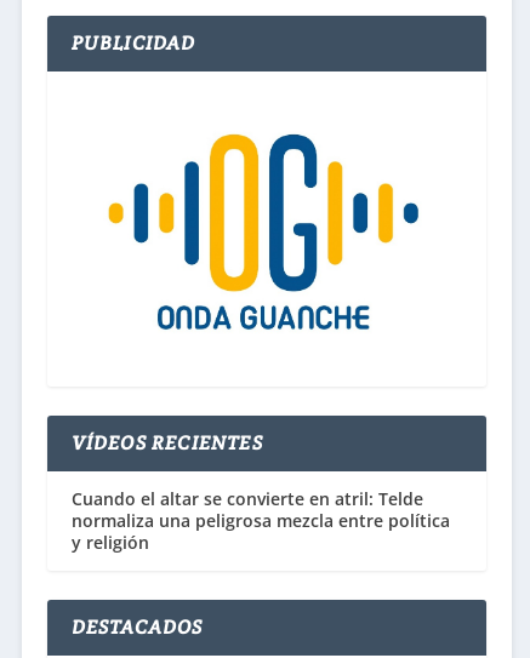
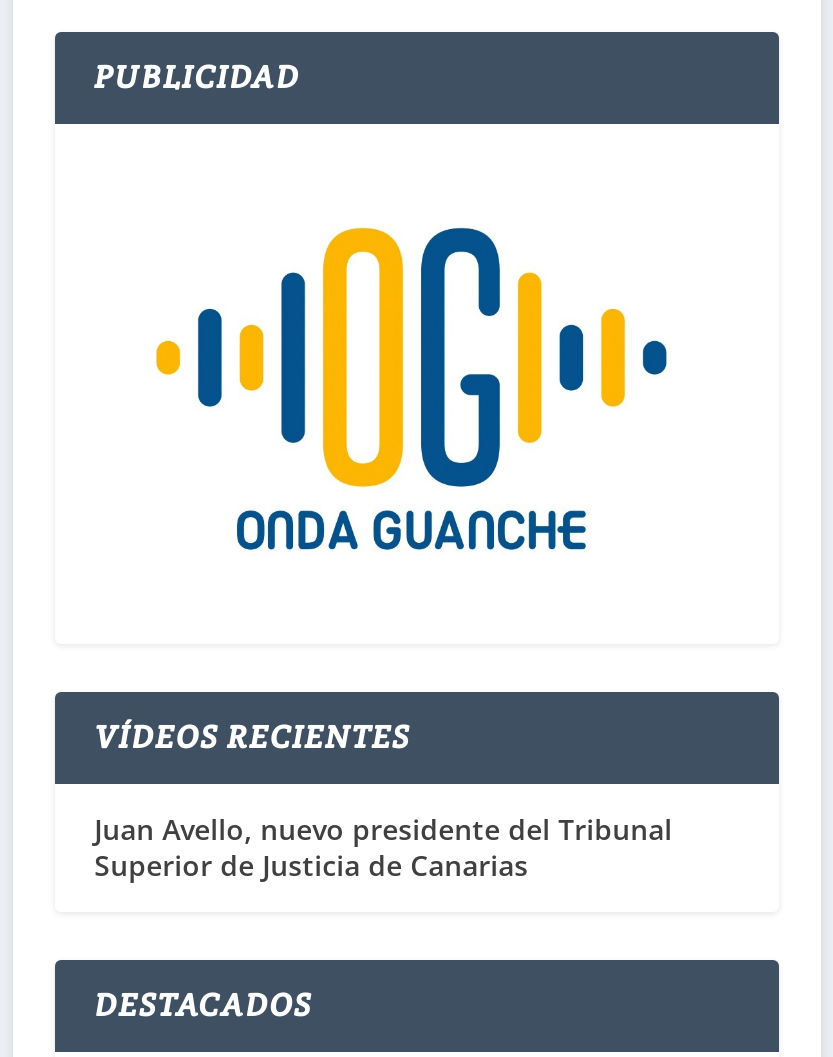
- Cuando el altar se convierte en atril: Telde
- normaliza una peligrosa mezcla entre política
- y religión
+ Juan Avello, nuevo presidente del Tribunal
+ Superior de Justicia de Canarias
